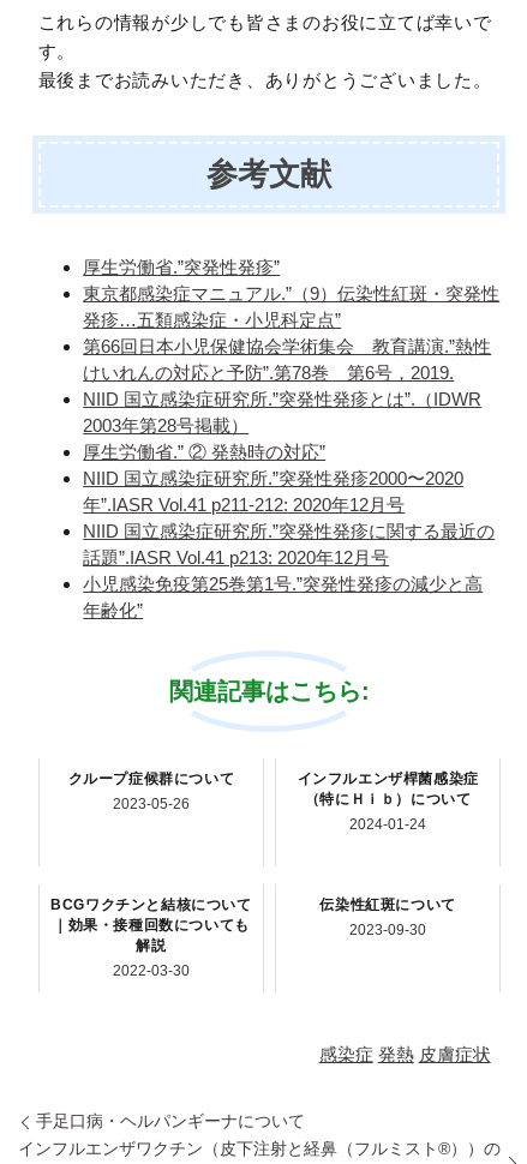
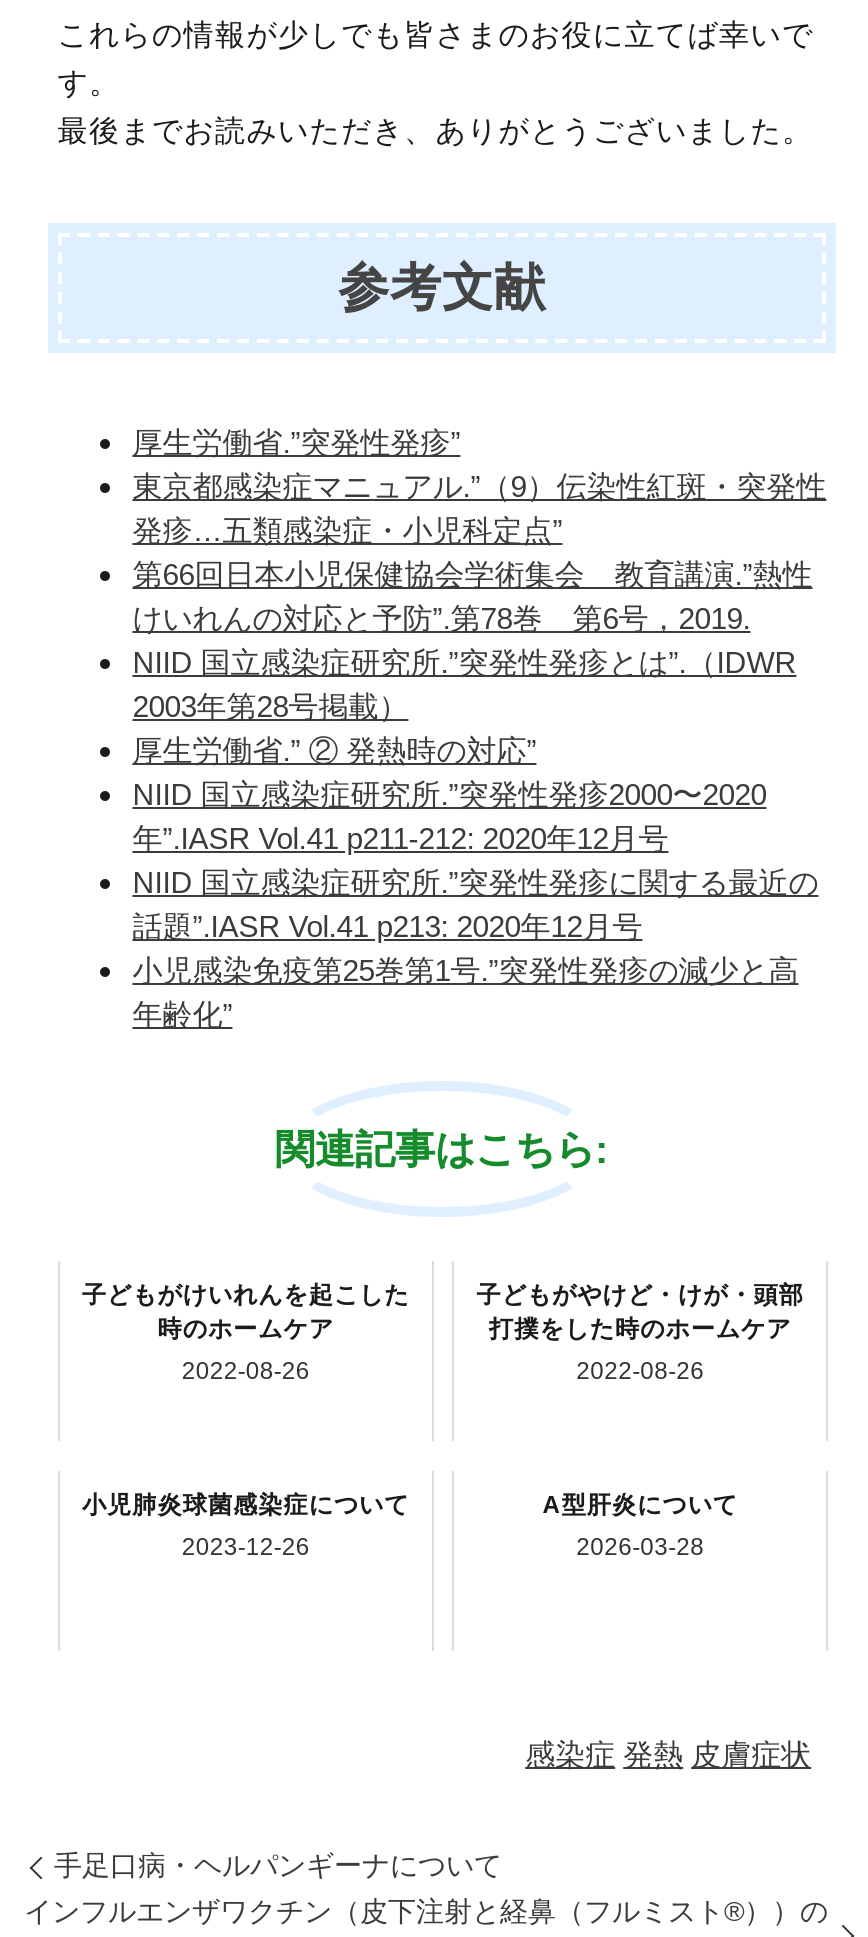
- クループ症候群について
+ 子どもがけいれんを起こした
+ 時のホームケア

- インフルエンザ桿菌感染症
- （特にＨｉｂ）について
+ 子どもがやけど・けが・頭部
+ 打撲をした時のホームケア

- 2023-05-26
+ 2022-08-26

- 2024-01-24
+ 2022-08-26

- BCGワクチンと結核について
- ｜効果・接種回数についても
- 解説
+ 小児肺炎球菌感染症について

- 伝染性紅斑について
+ A型肝炎について

- 2023-09-30
+ 2026-03-28

- 2022-03-30
+ 2023-12-26
